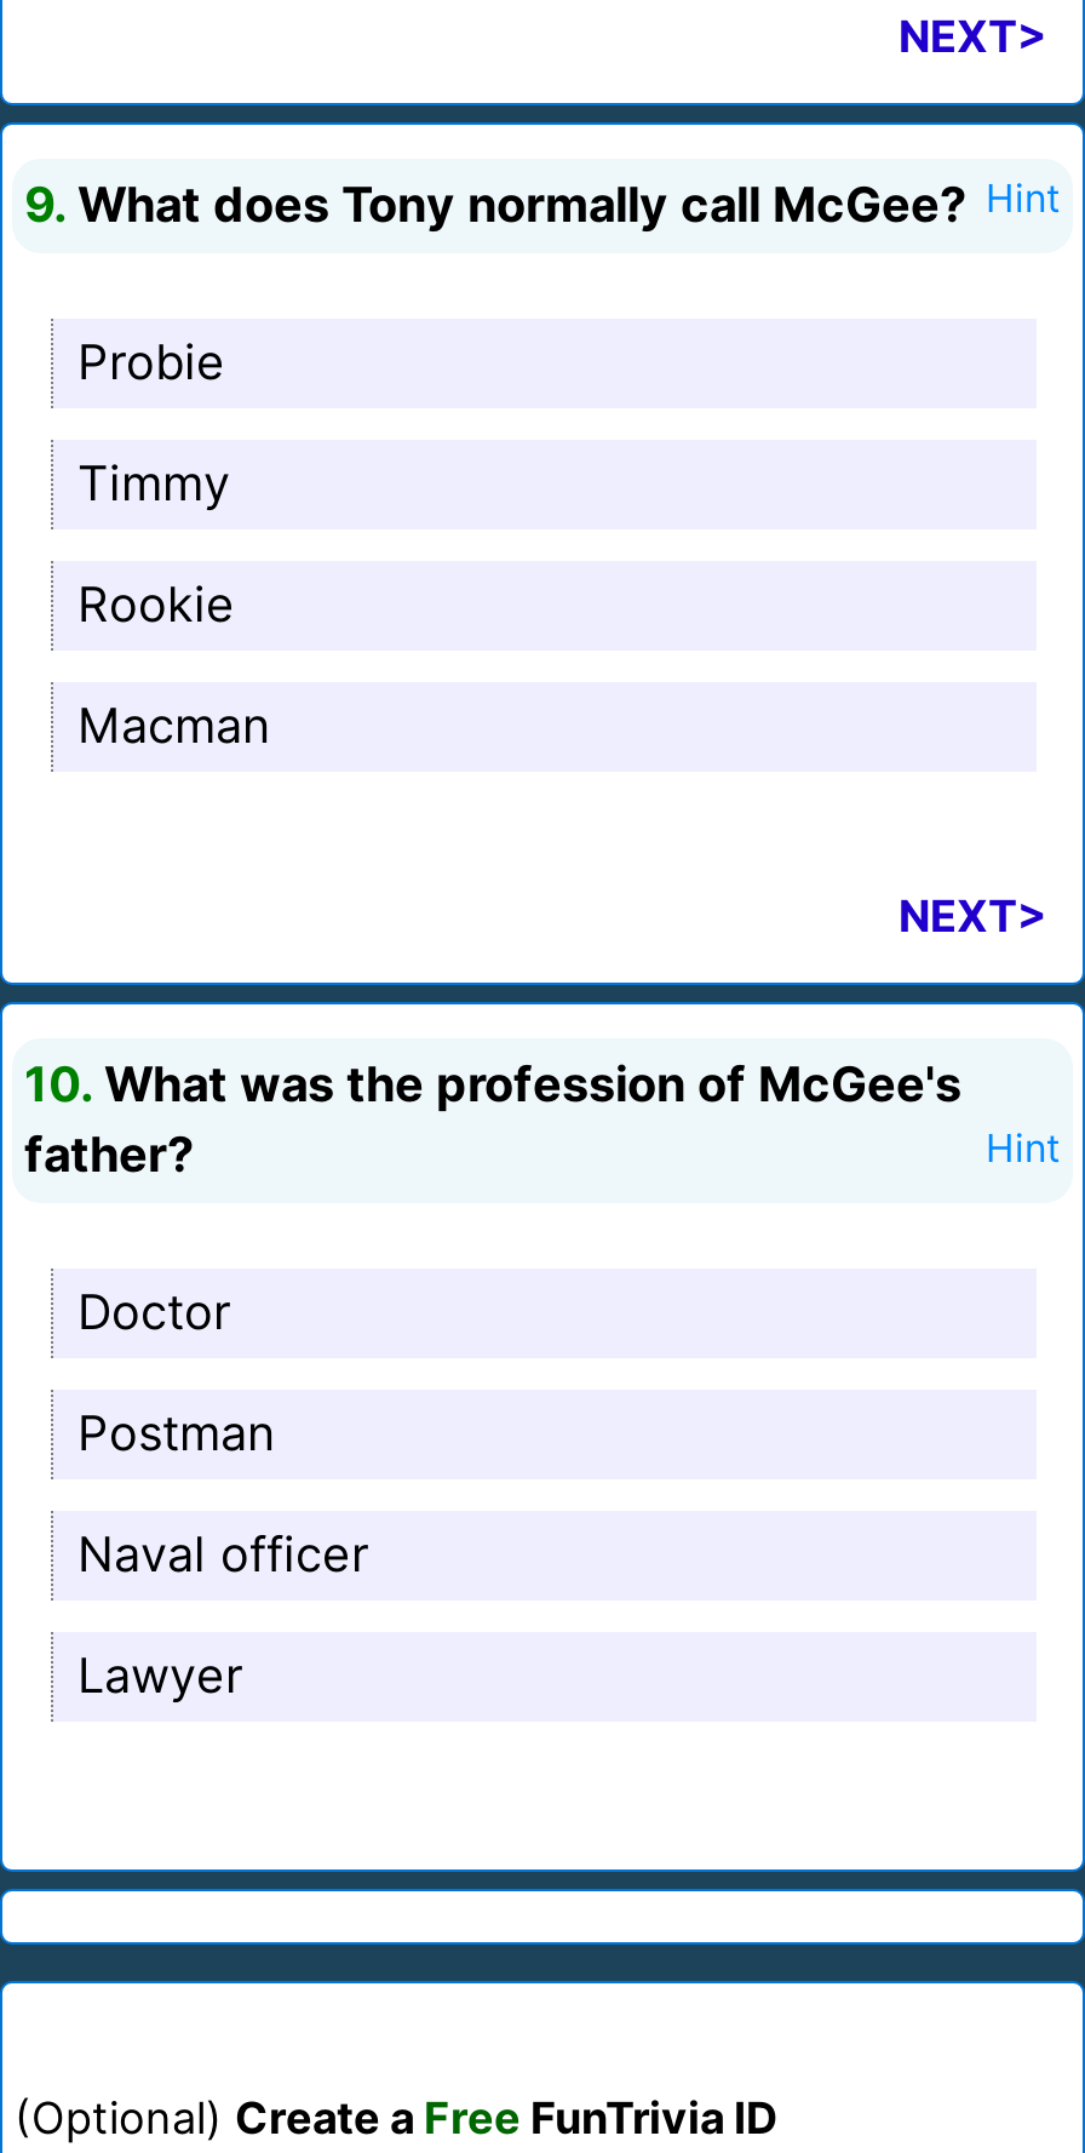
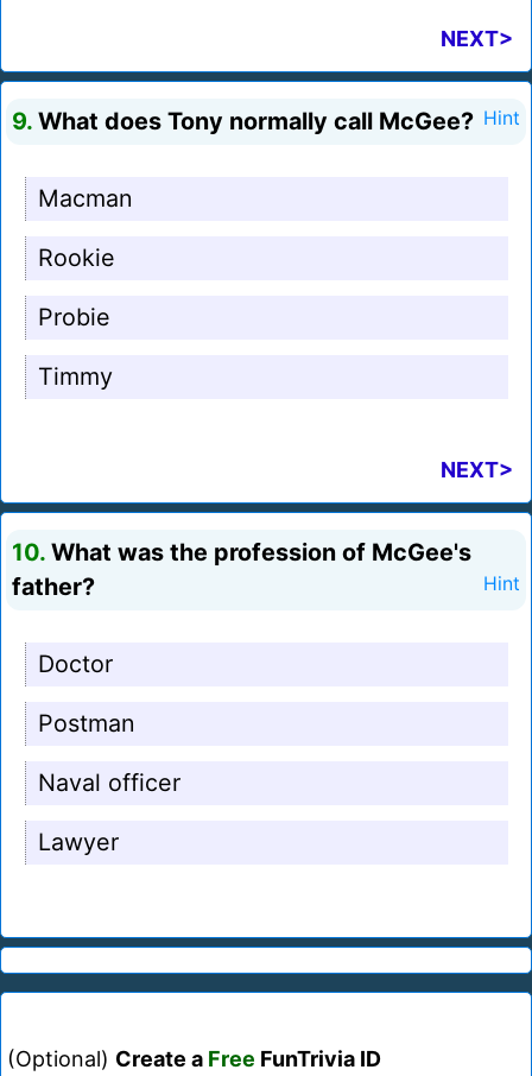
moved down: Probie | Timmy

moved up: Macman | Rookie
